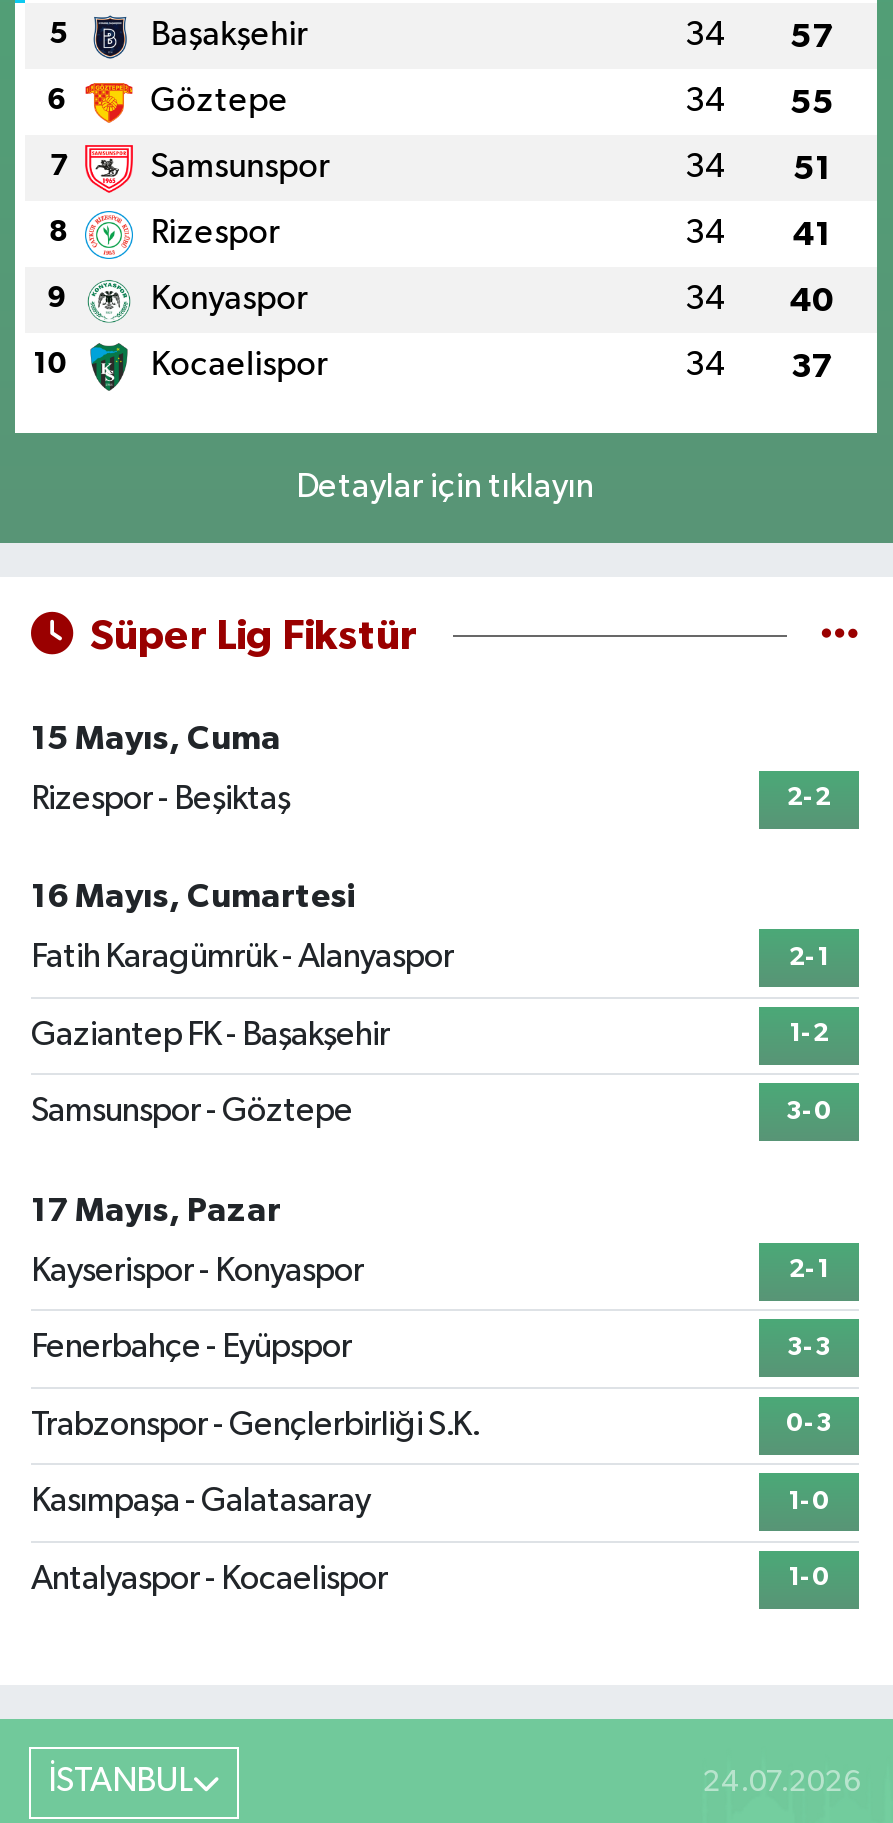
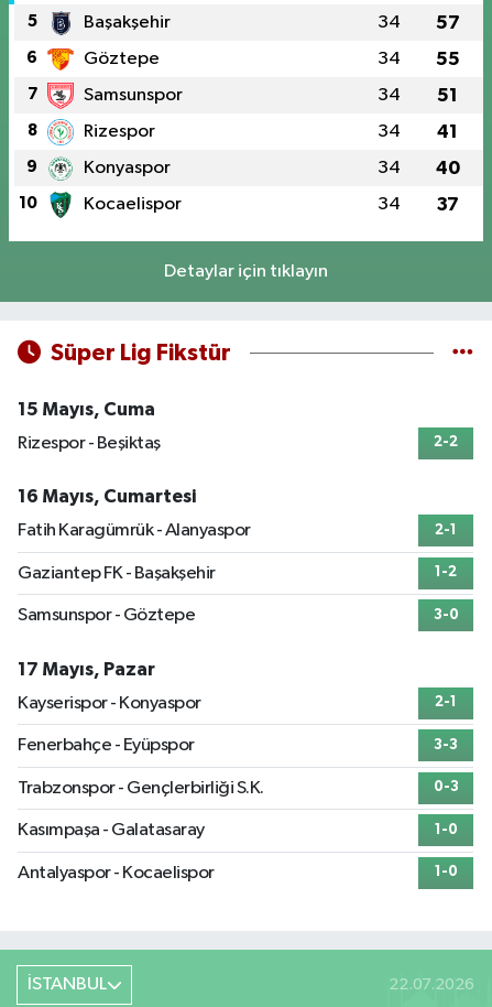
- 24.07.2026
+ 22.07.2026
